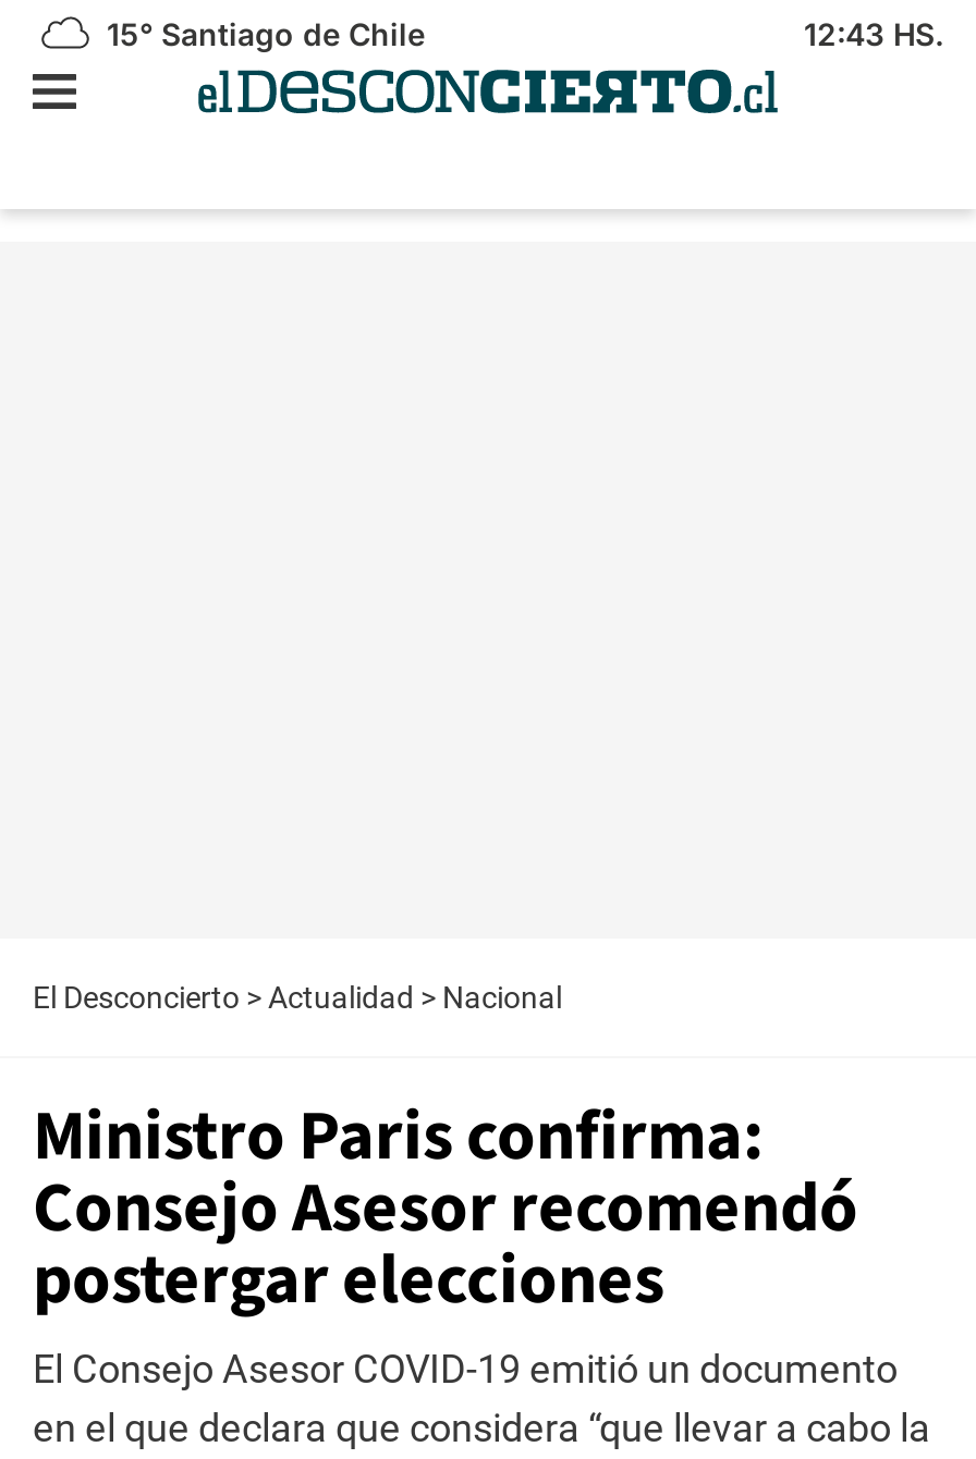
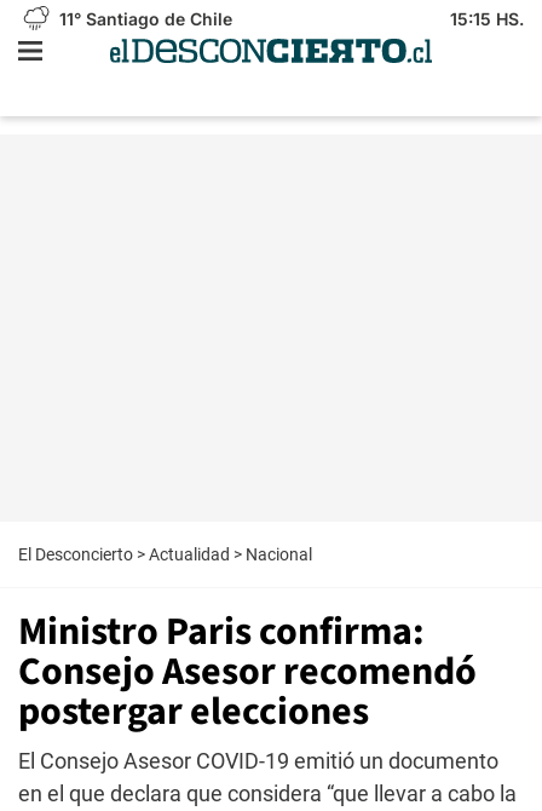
- 15° Santiago de Chile
+ 11° Santiago de Chile

- 12:43 HS.
+ 15:15 HS.
